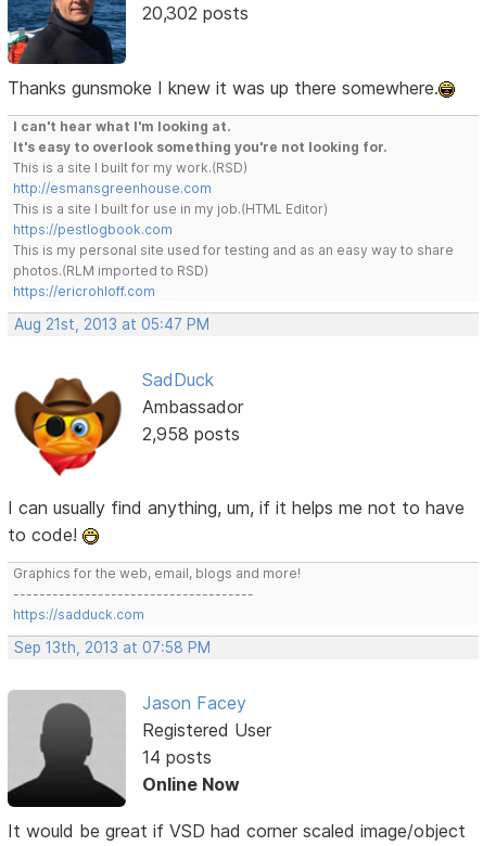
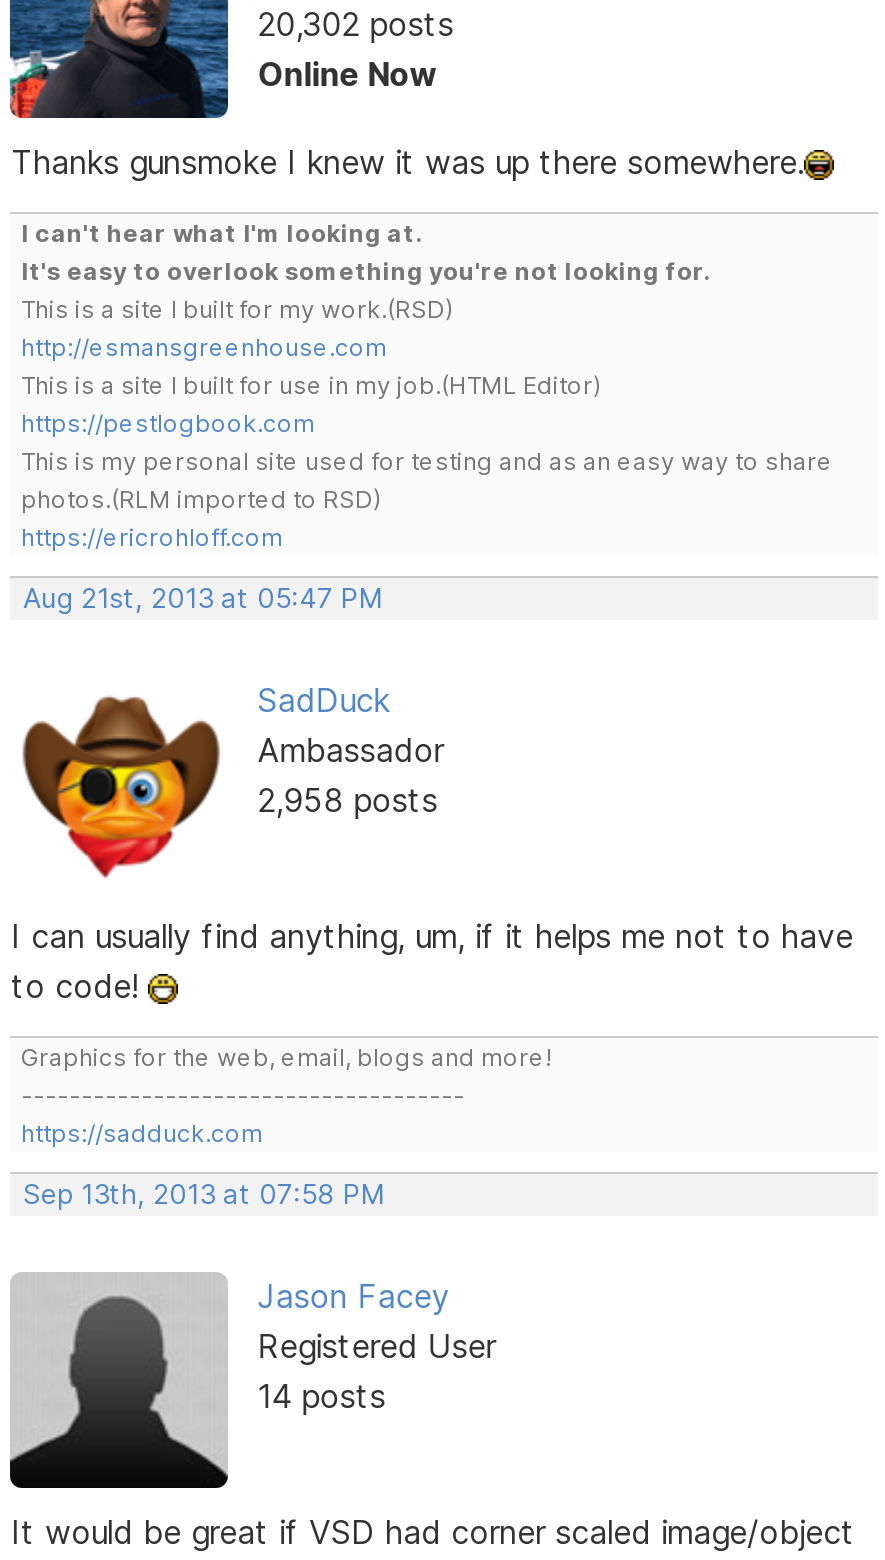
moved up: Online Now
